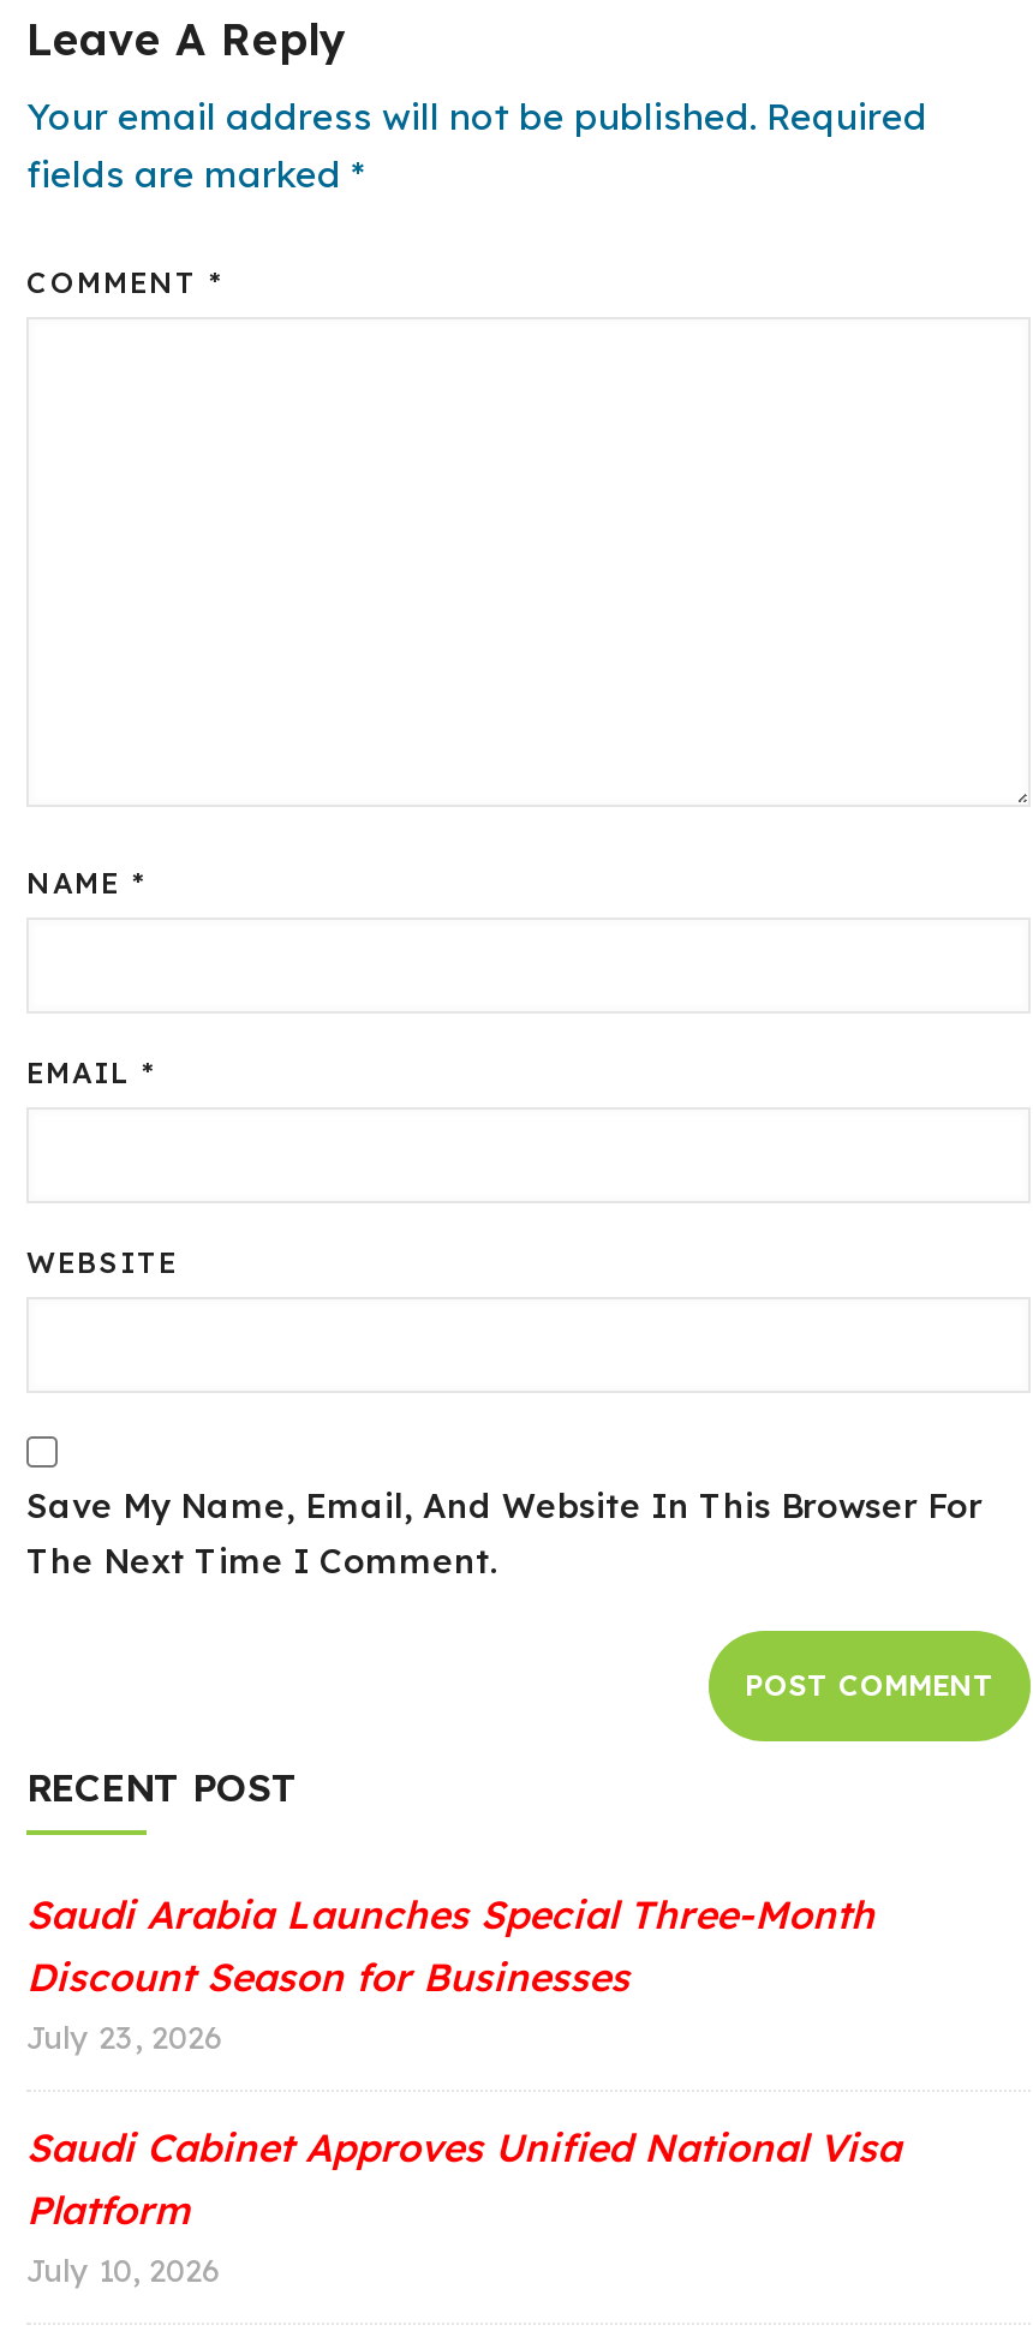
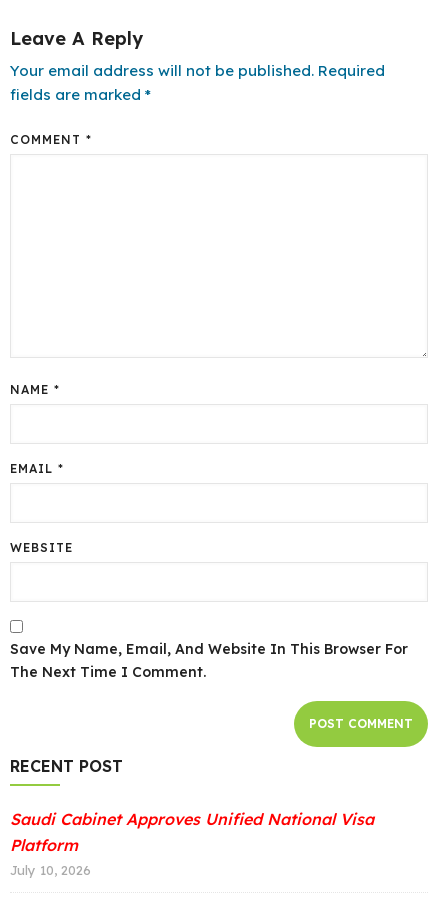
- Saudi Arabia Launches Special Three-Month
- Discount Season for Businesses
- July 23, 2026
